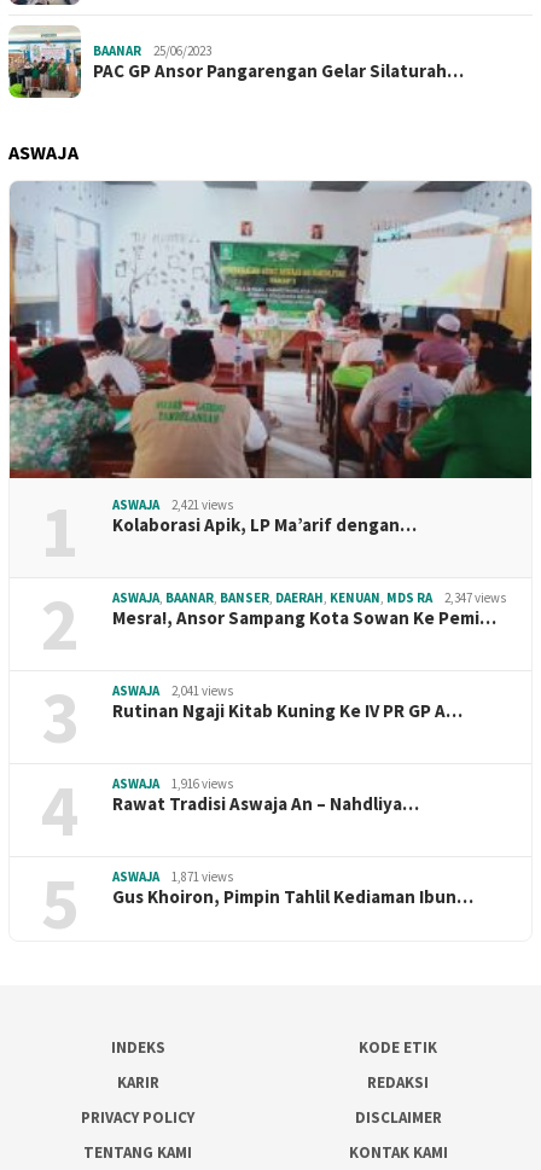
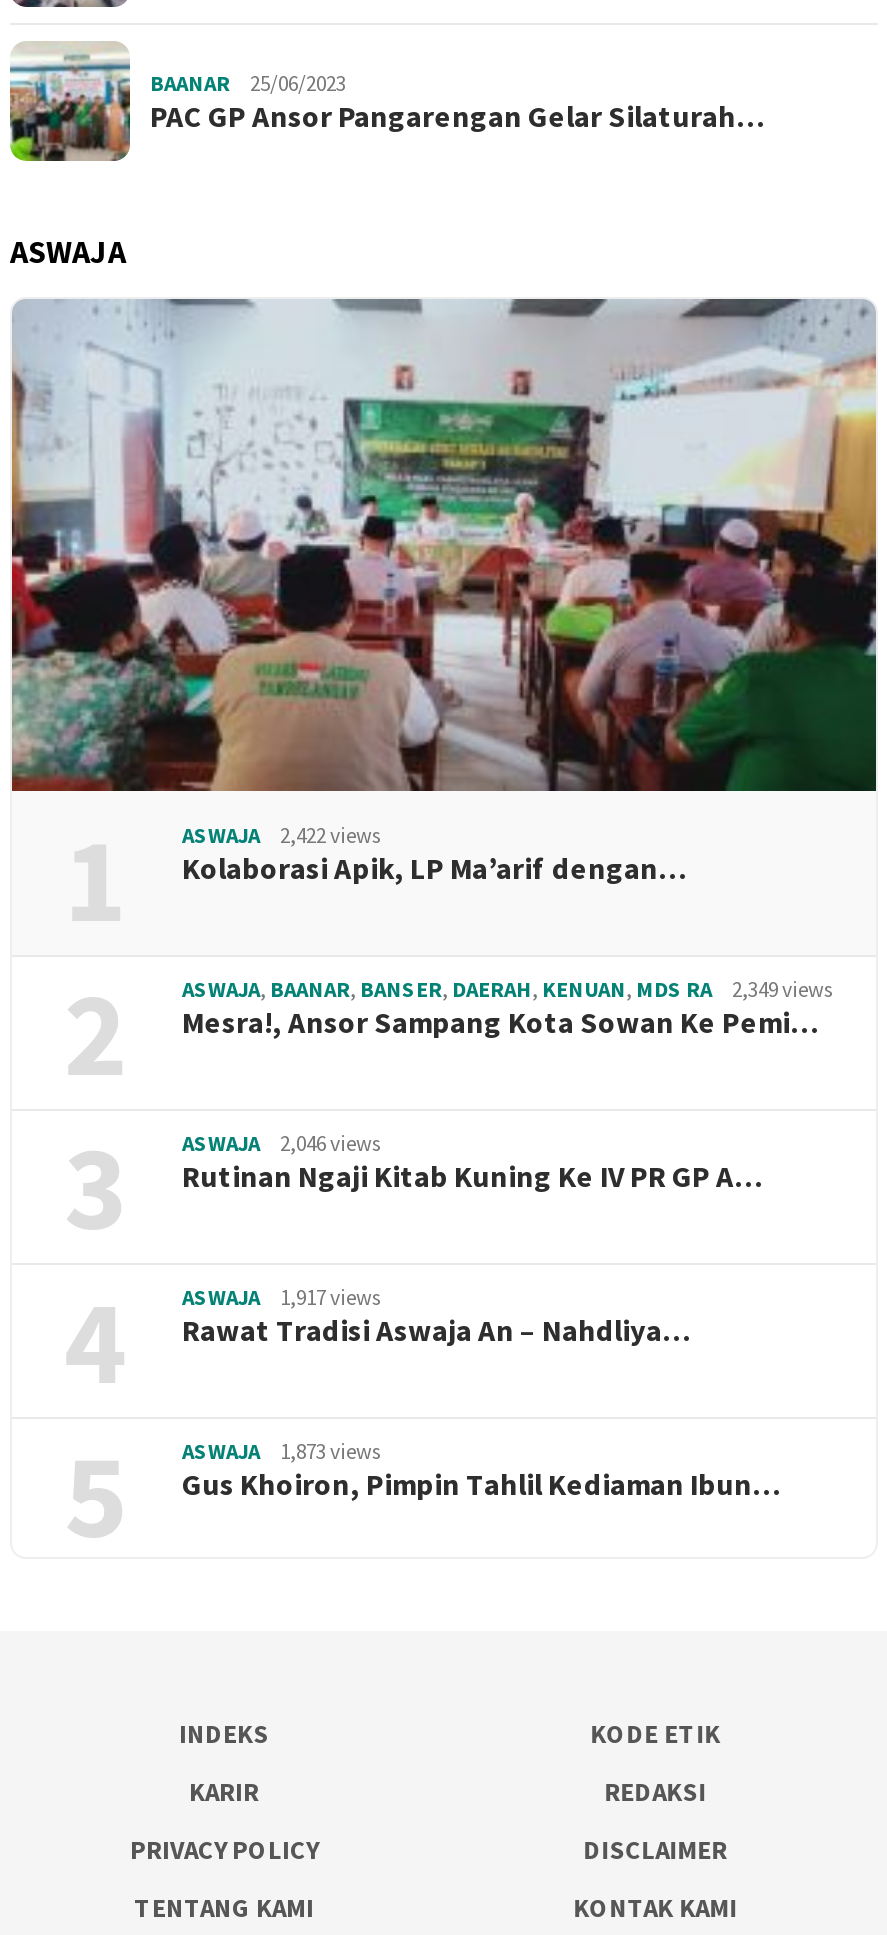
- ASWAJA 2,421 views
+ ASWAJA 2,422 views

- ASWAJA, BAANAR, BANSER, DAERAH, KENUAN, MDS RA 2,347 views
+ ASWAJA, BAANAR, BANSER, DAERAH, KENUAN, MDS RA 2,349 views

- ASWAJA 2,041 views
+ ASWAJA 2,046 views

- ASWAJA 1,916 views
+ ASWAJA 1,917 views

- ASWAJA 1,871 views
+ ASWAJA 1,873 views
